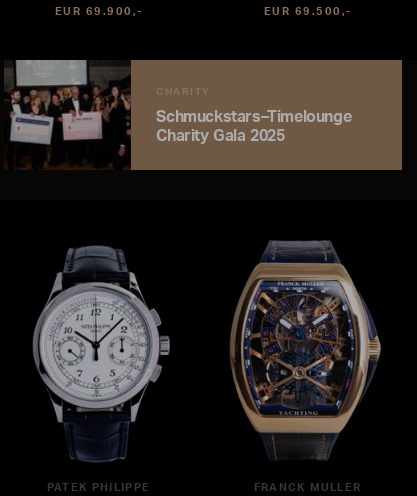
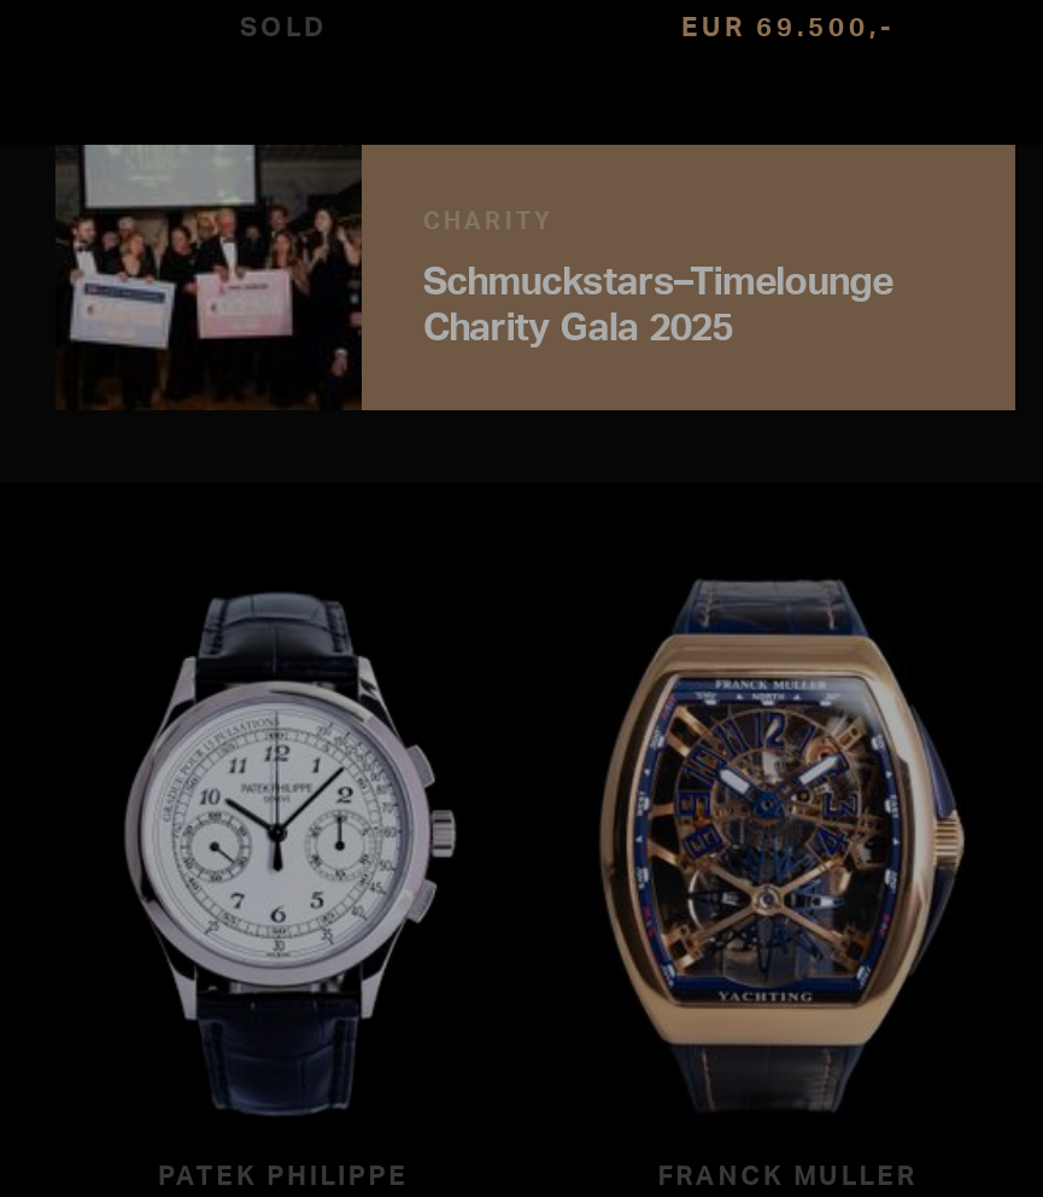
- EUR 69.900,-
+ SOLD
